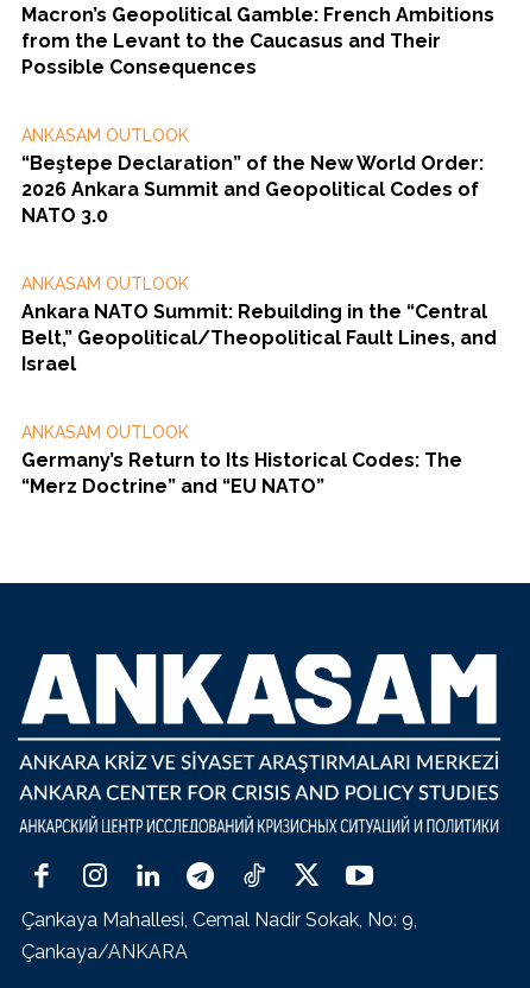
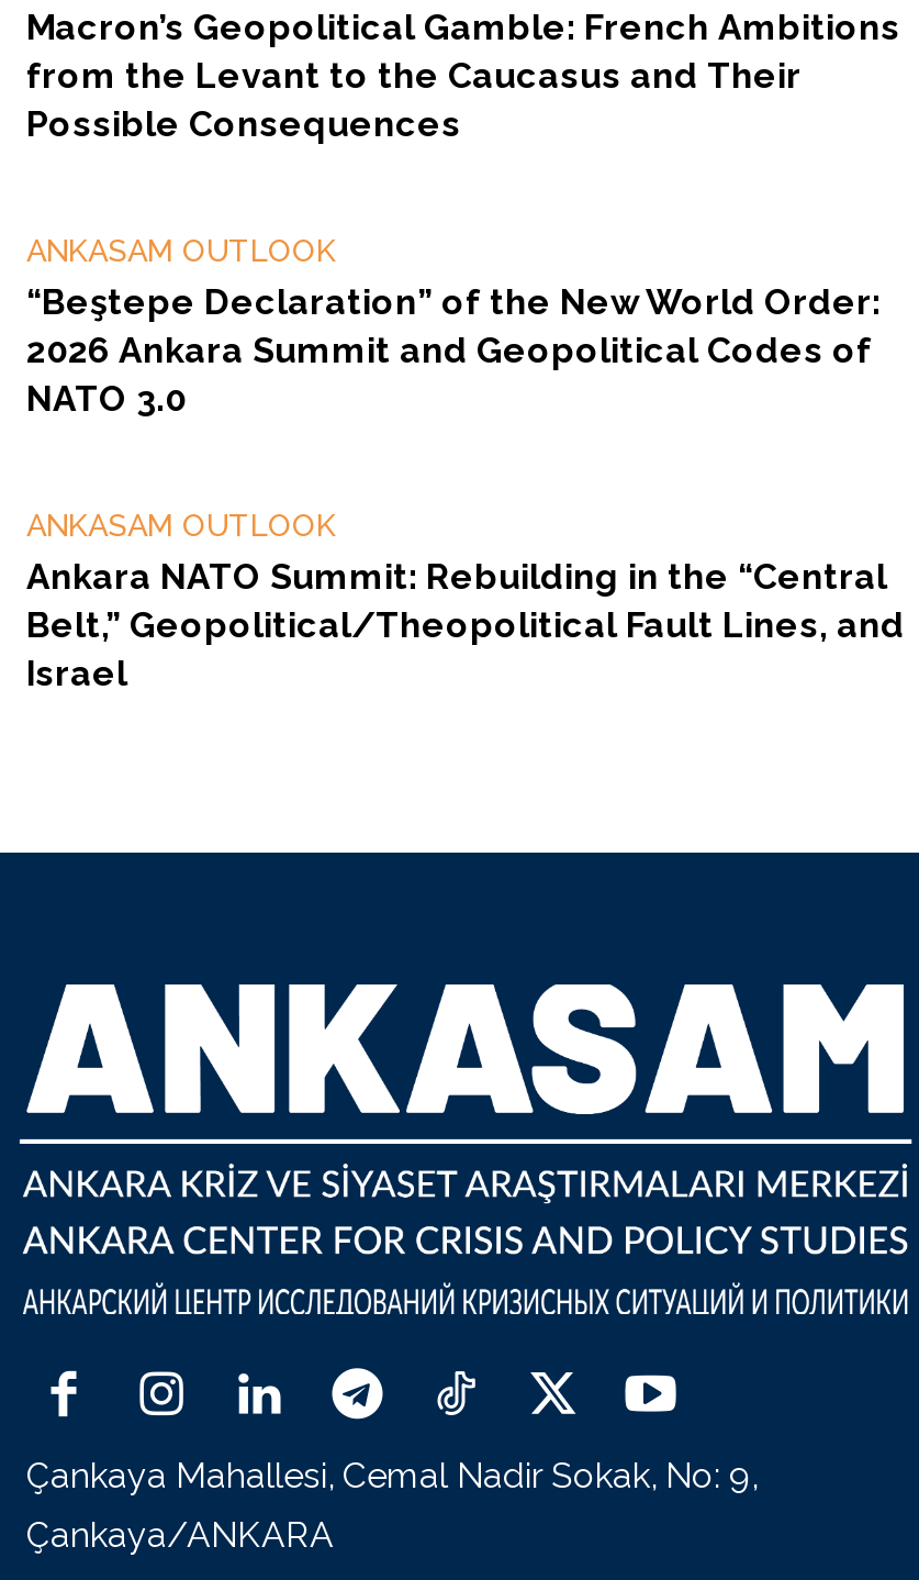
- ANKASAM OUTLOOK
- Germany’s Return to Its Historical Codes: The
- “Merz Doctrine” and “EU NATO”
